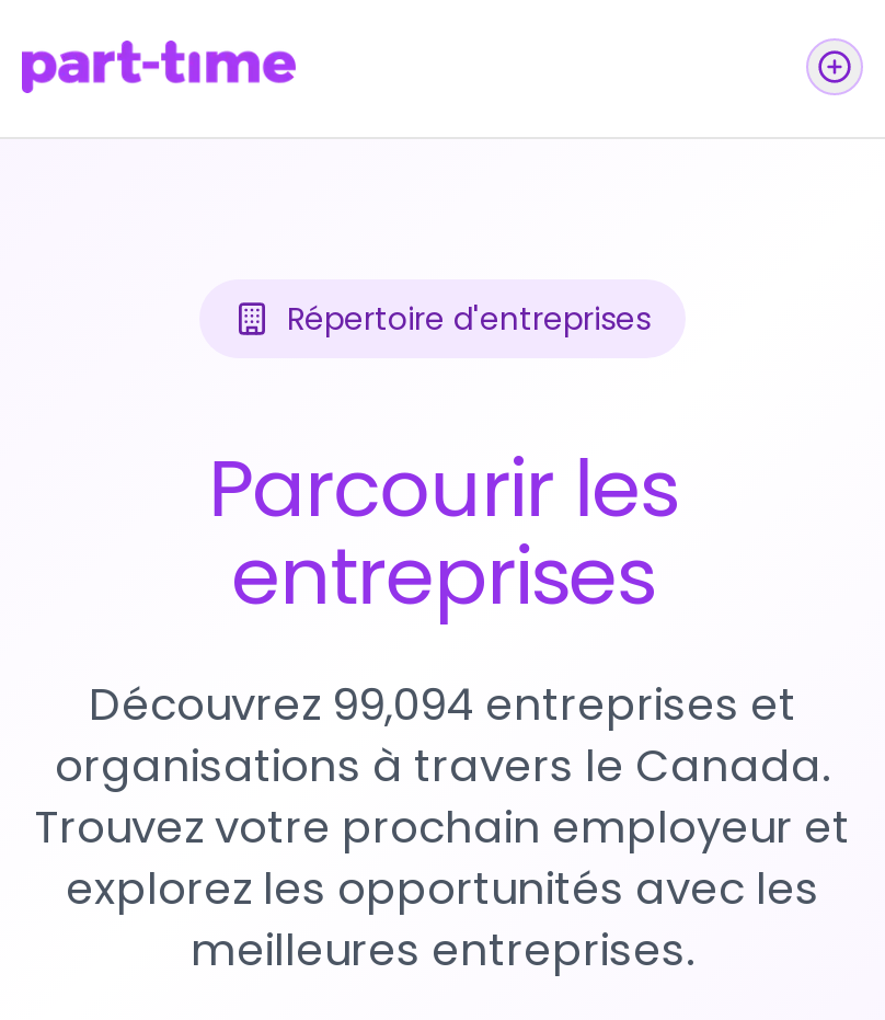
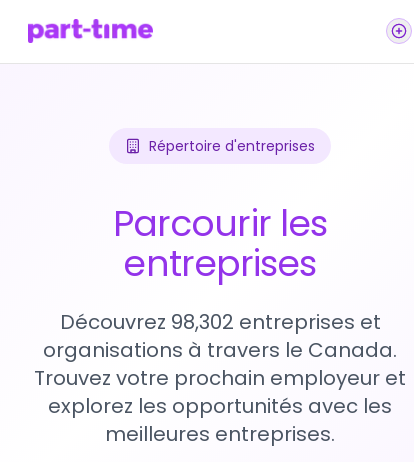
- Découvrez 99,094 entreprises et
+ Découvrez 98,302 entreprises et
